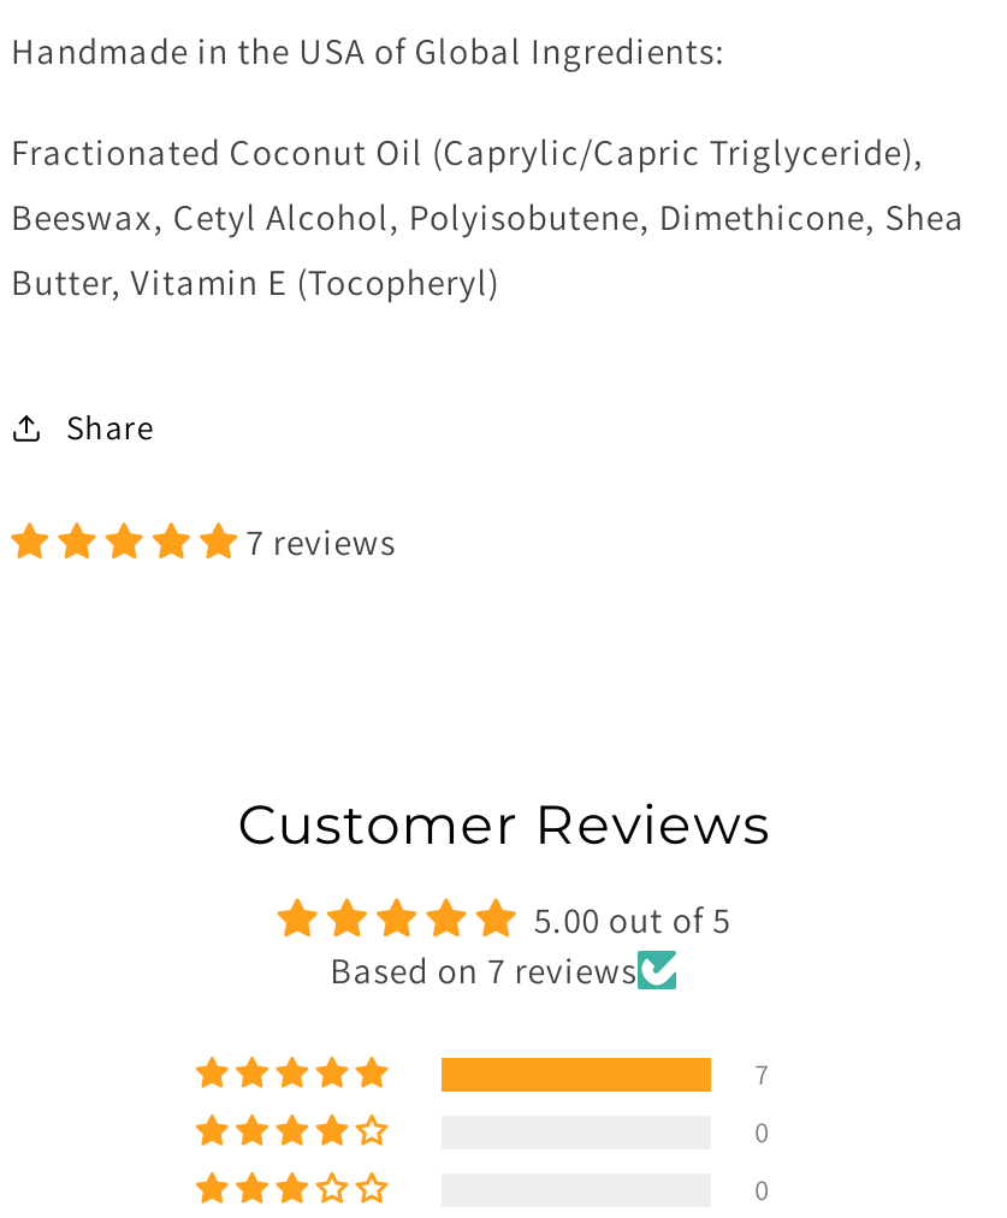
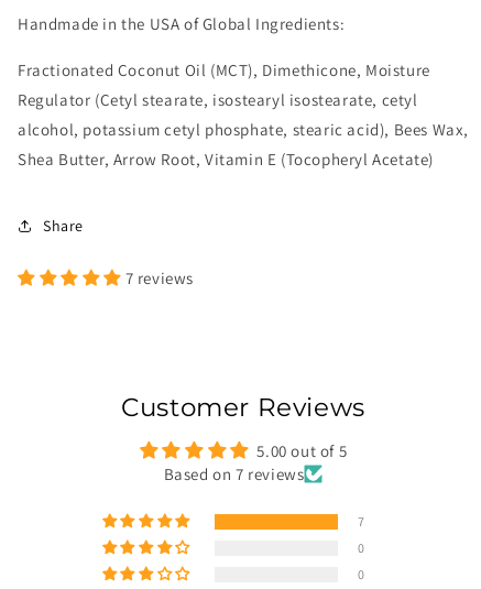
- Fractionated Coconut Oil (Caprylic/Capric Triglyceride),
- Beeswax, Cetyl Alcohol, Polyisobutene, Dimethicone, Shea
- Butter, Vitamin E (Tocopheryl)
+ Fractionated Coconut Oil (MCT), Dimethicone, Moisture
+ Regulator (Cetyl stearate, isostearyl isostearate, cetyl
+ alcohol, potassium cetyl phosphate, stearic acid), Bees Wax,
+ Shea Butter, Arrow Root, Vitamin E (Tocopheryl Acetate)
